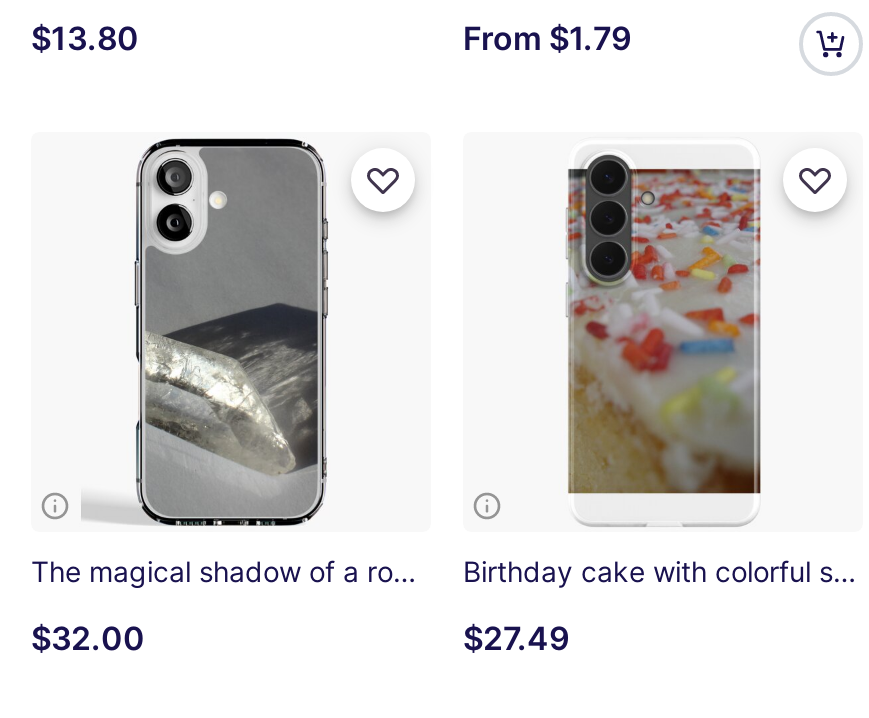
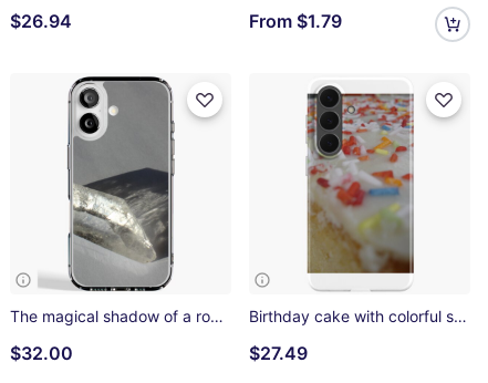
- $13.80
+ $26.94
